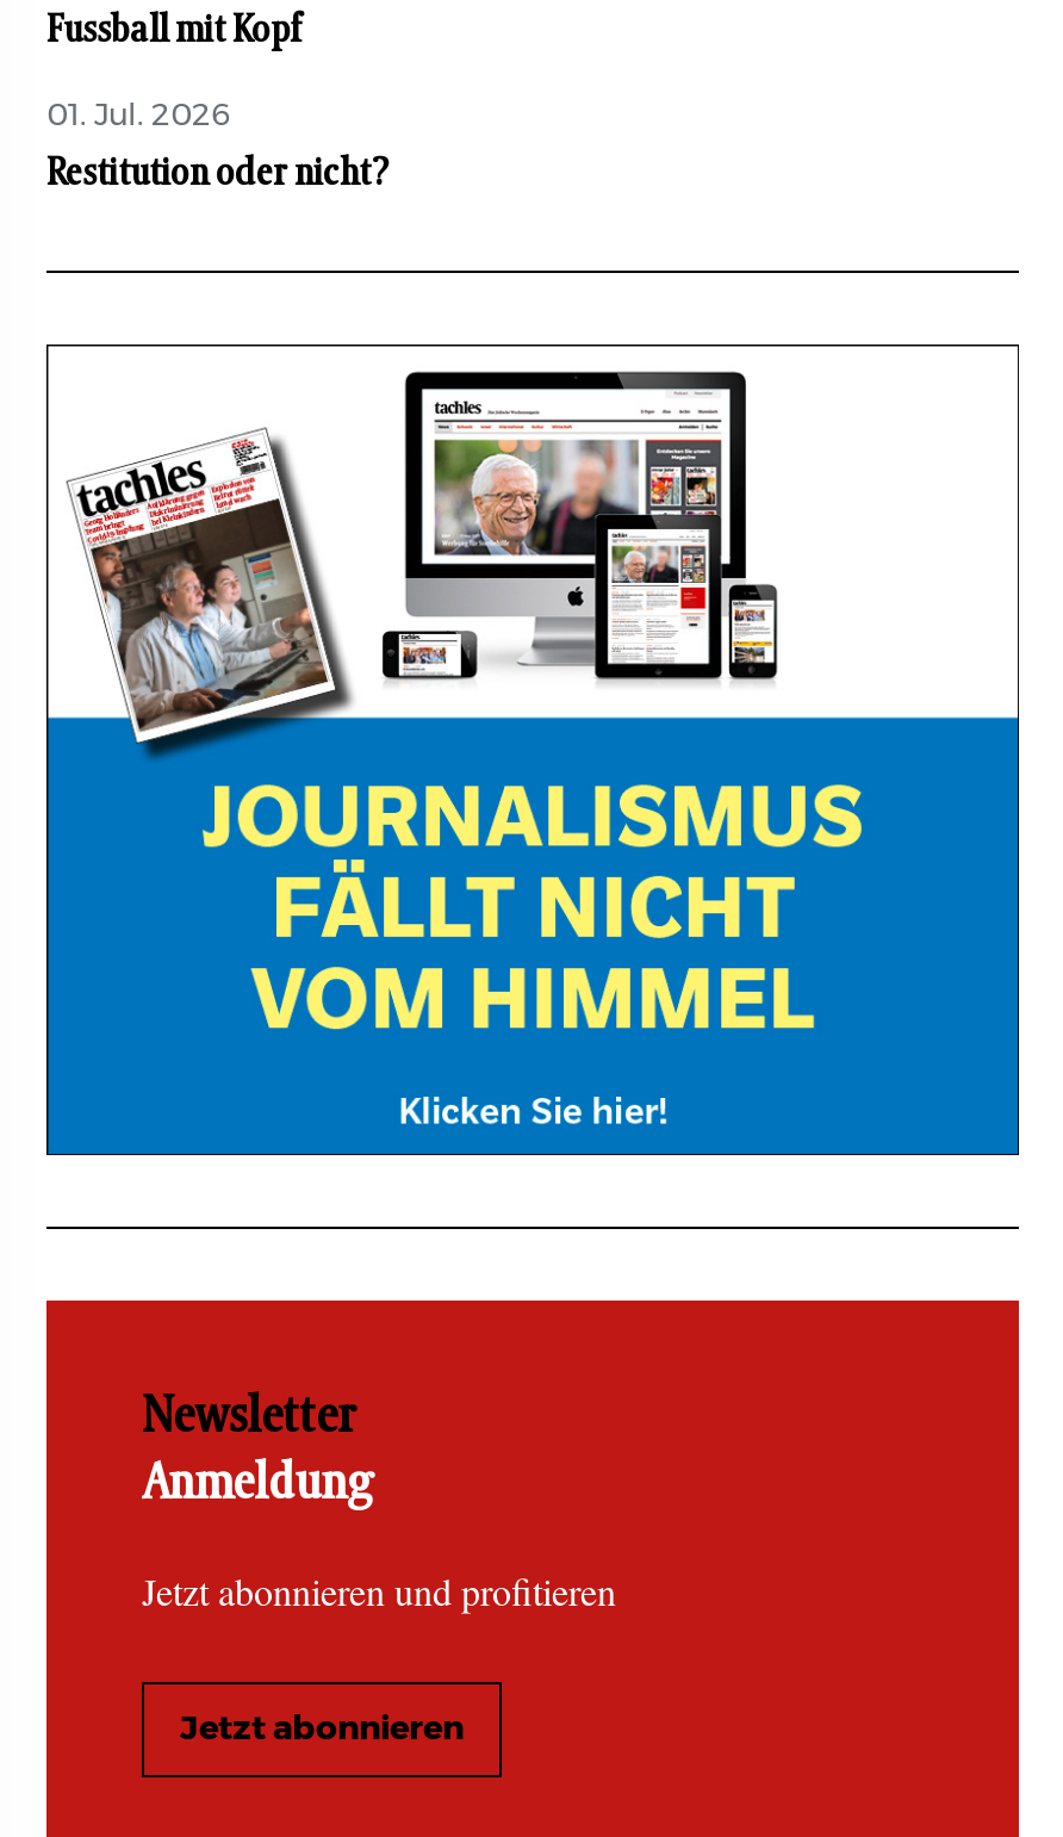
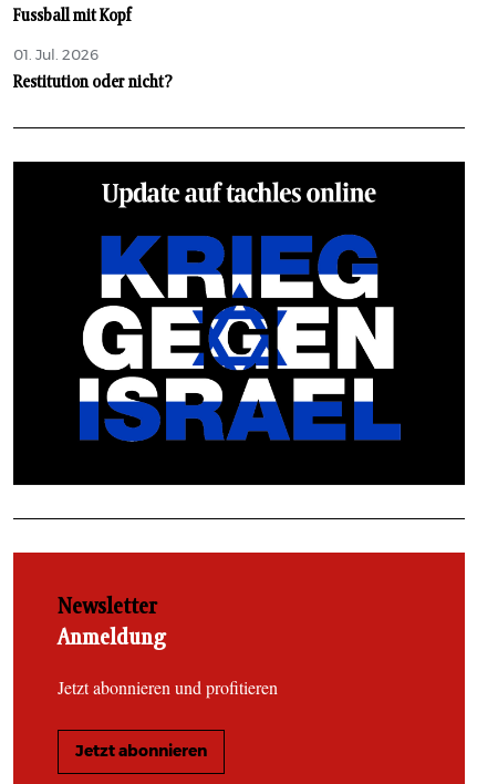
- [image]
+ [image]
